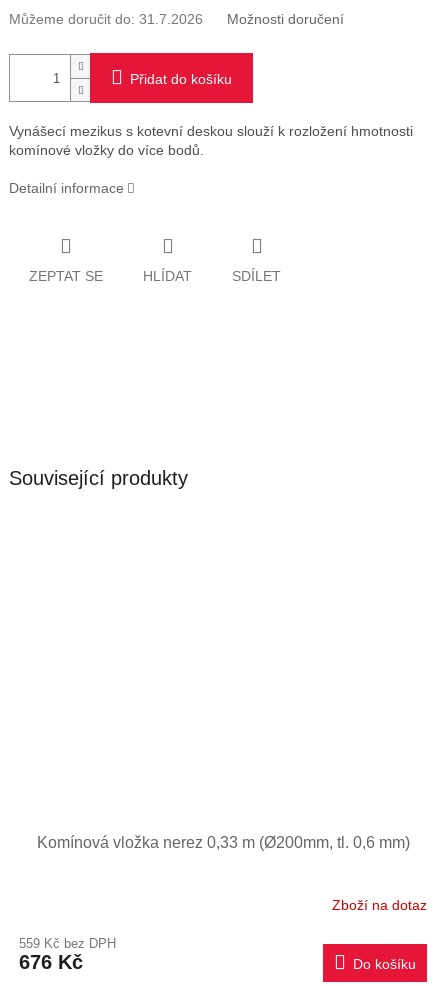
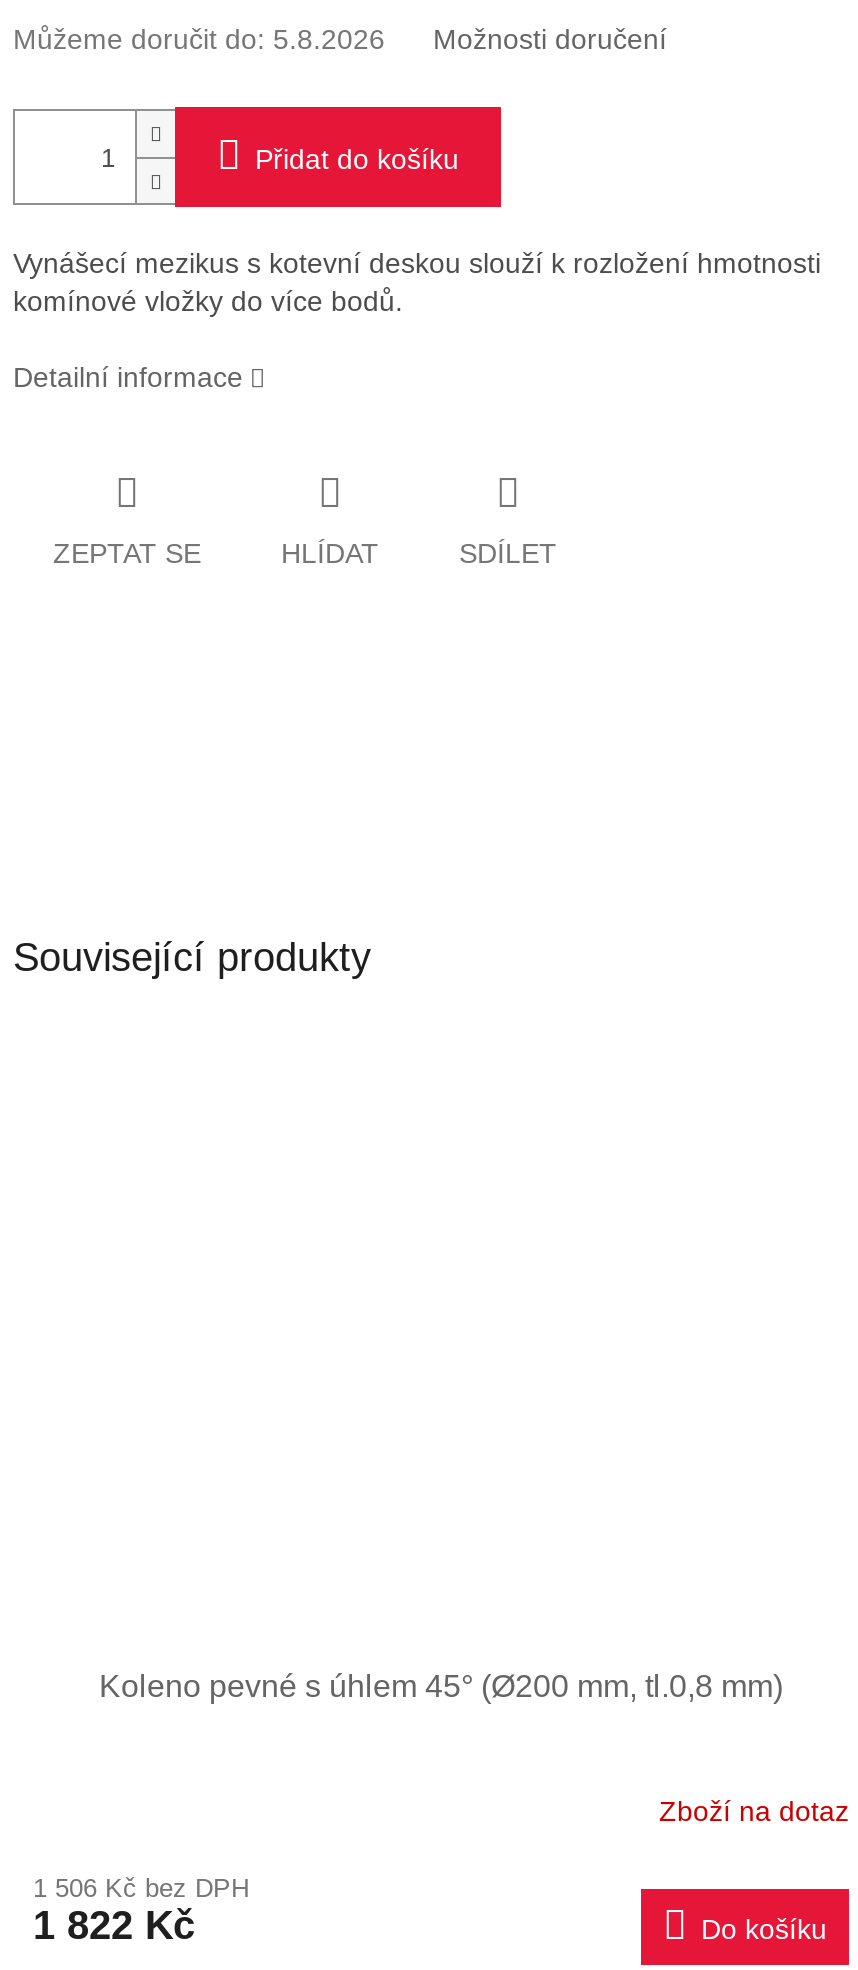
- Můžeme doručit do: 31.7.2026
+ Můžeme doručit do: 5.8.2026

- Komínová vložka nerez 0,33 m (Ø200mm, tl. 0,6 mm)
+ Koleno pevné s úhlem 45° (Ø200 mm, tl.0,8 mm)

- 559 Kč bez DPH
+ 1 506 Kč bez DPH

- 676 Kč
+ 1 822 Kč
